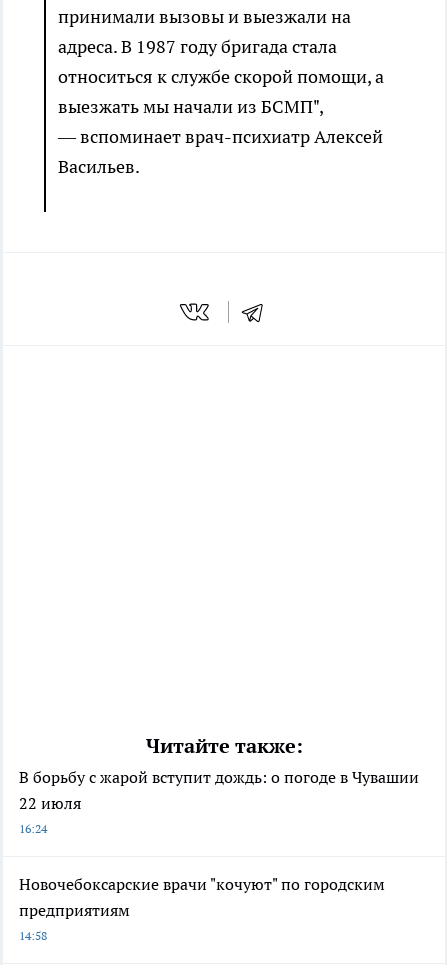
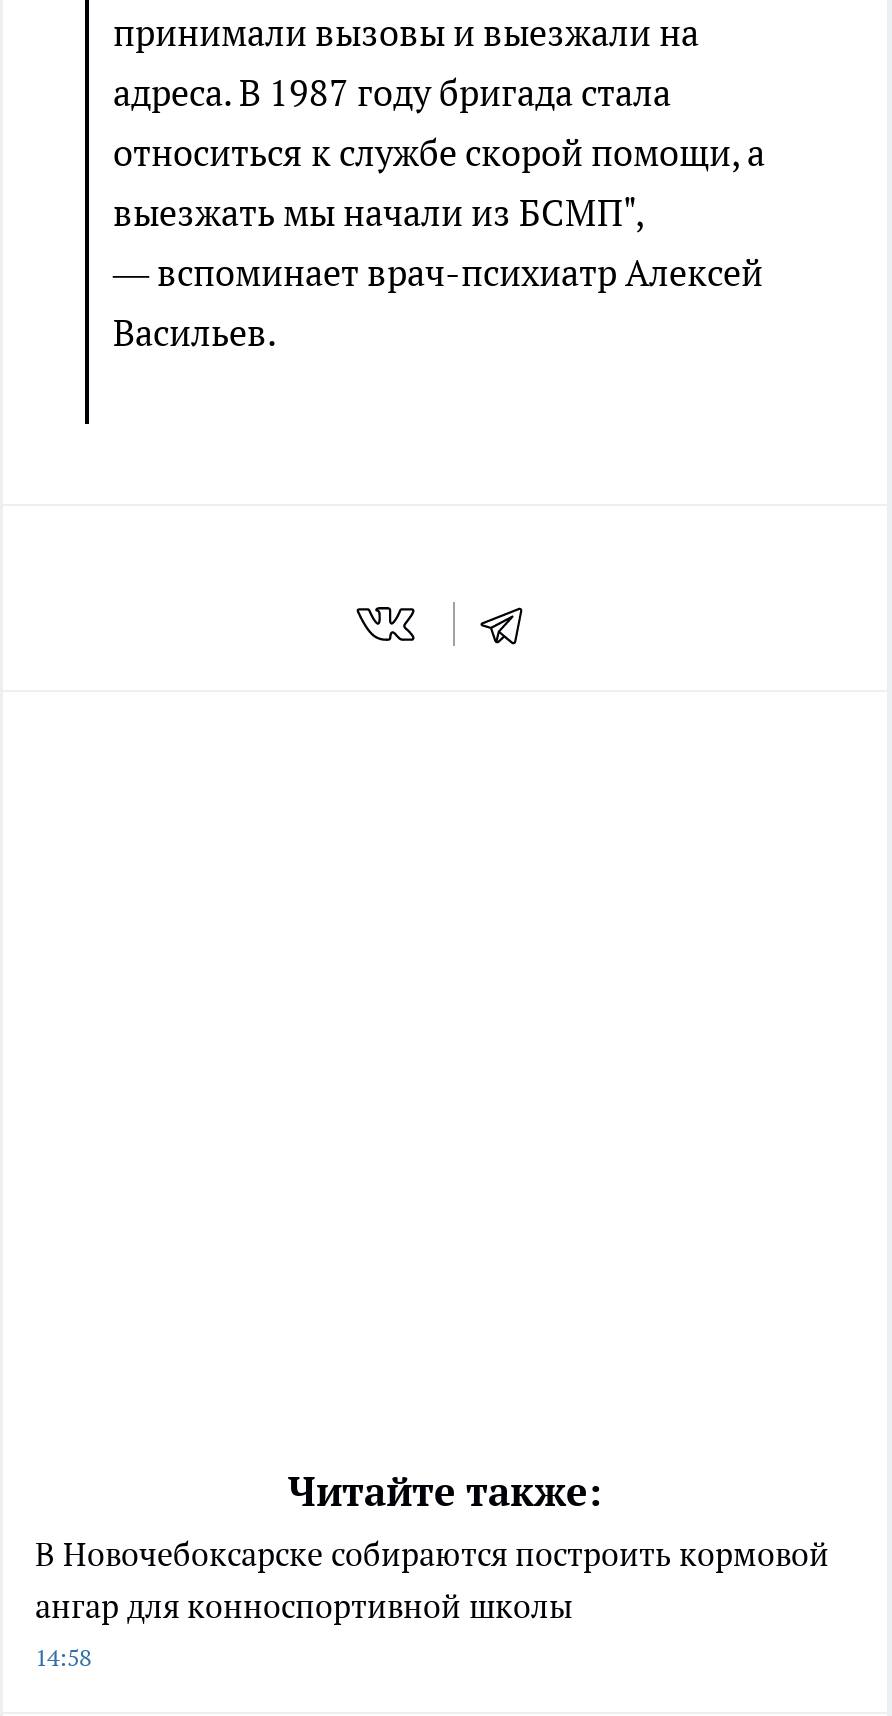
- В борьбу с жарой вступит дождь: о погоде в Чувашии
- 22 июля
- 16:24
- Новочебоксарские врачи "кочуют" по городским
- предприятиям
+ В Новочебоксарске собираются построить кормовой
+ ангар для конноспортивной школы
